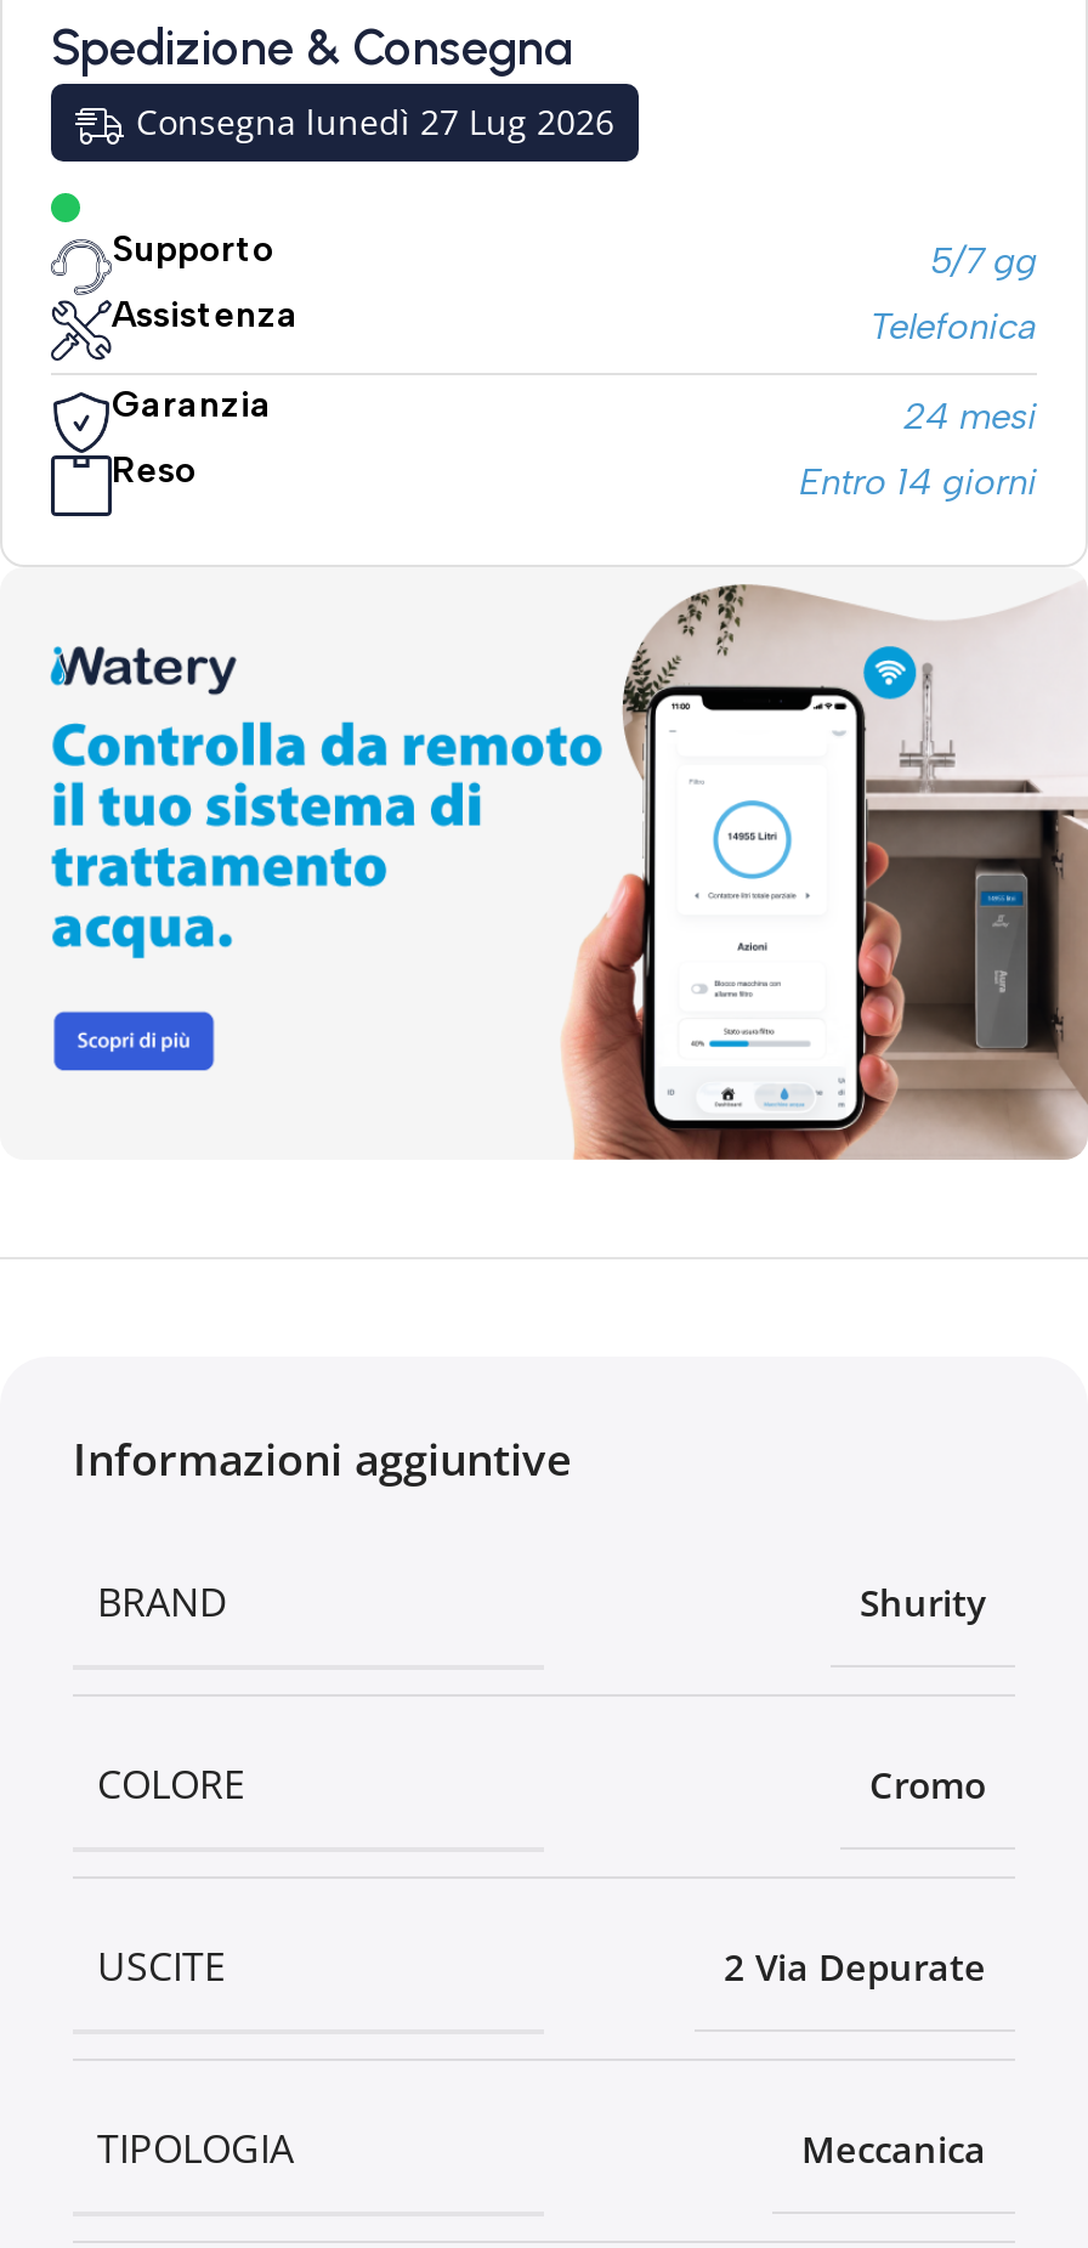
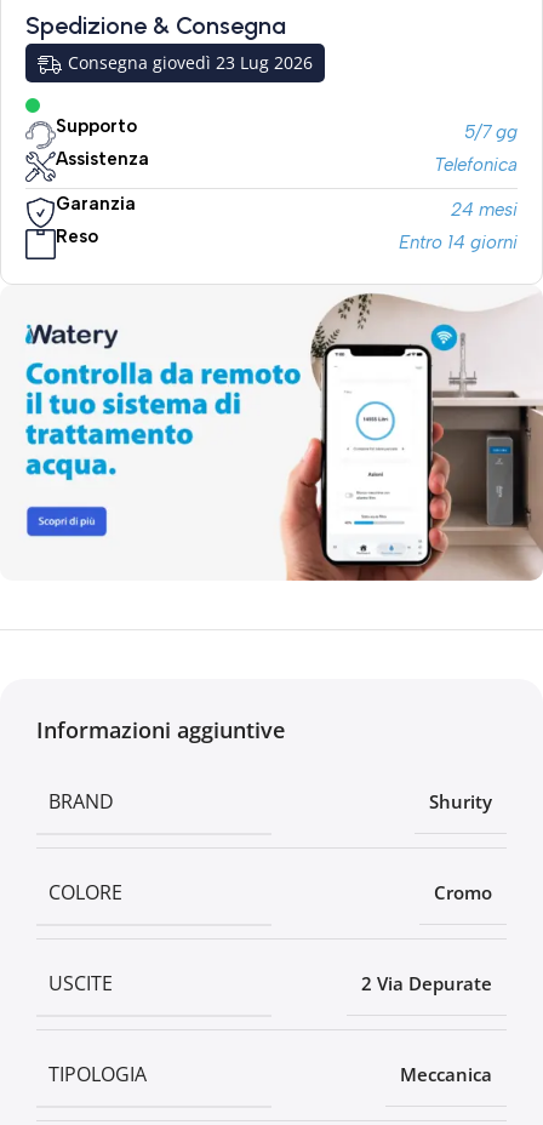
- Consegna lunedì 27 Lug 2026
+ Consegna giovedì 23 Lug 2026
